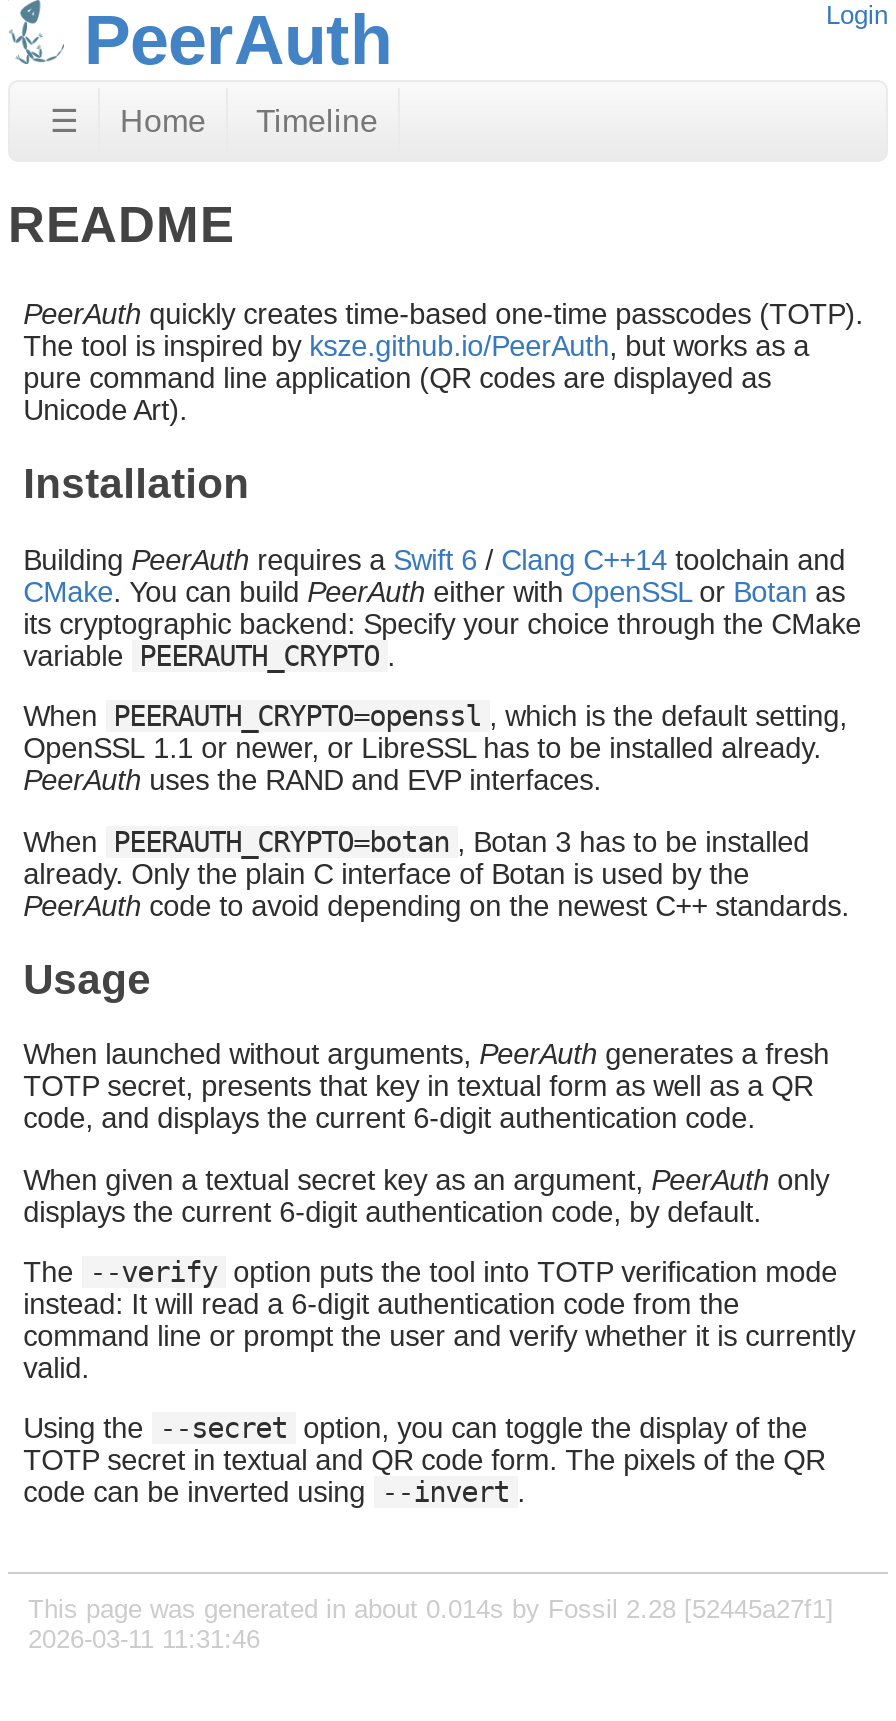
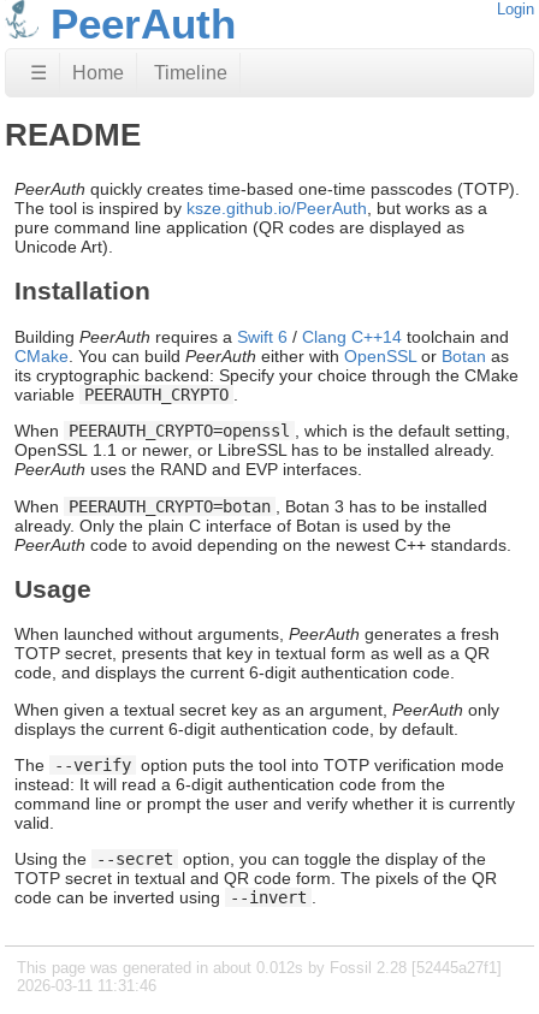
- This page was generated in about 0.014s by Fossil 2.28 [52445a27f1]
+ This page was generated in about 0.012s by Fossil 2.28 [52445a27f1]
